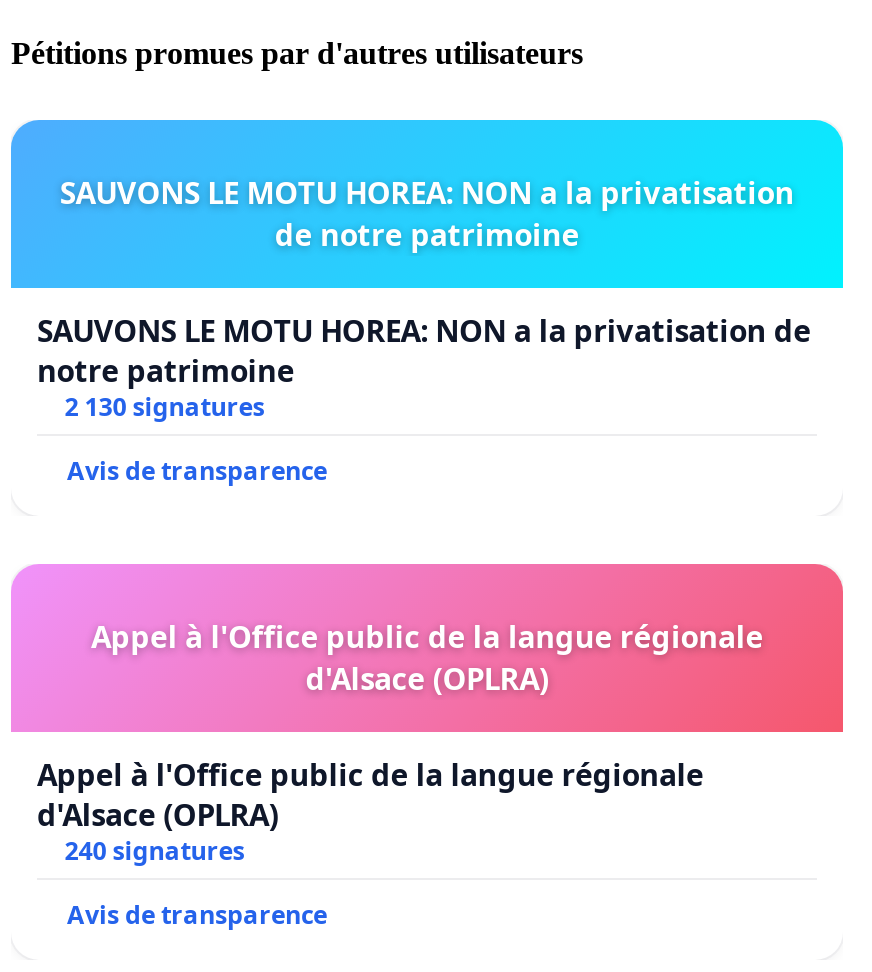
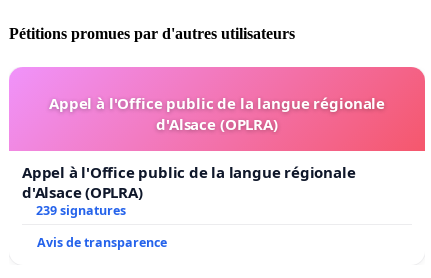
- [image]
- SAUVONS LE MOTU HOREA: NON a la privatisation
- de notre patrimoine
- SAUVONS LE MOTU HOREA: NON a la privatisation de
- notre patrimoine
- 2 130 signatures
- Avis de transparence

- 240 signatures
+ 239 signatures
